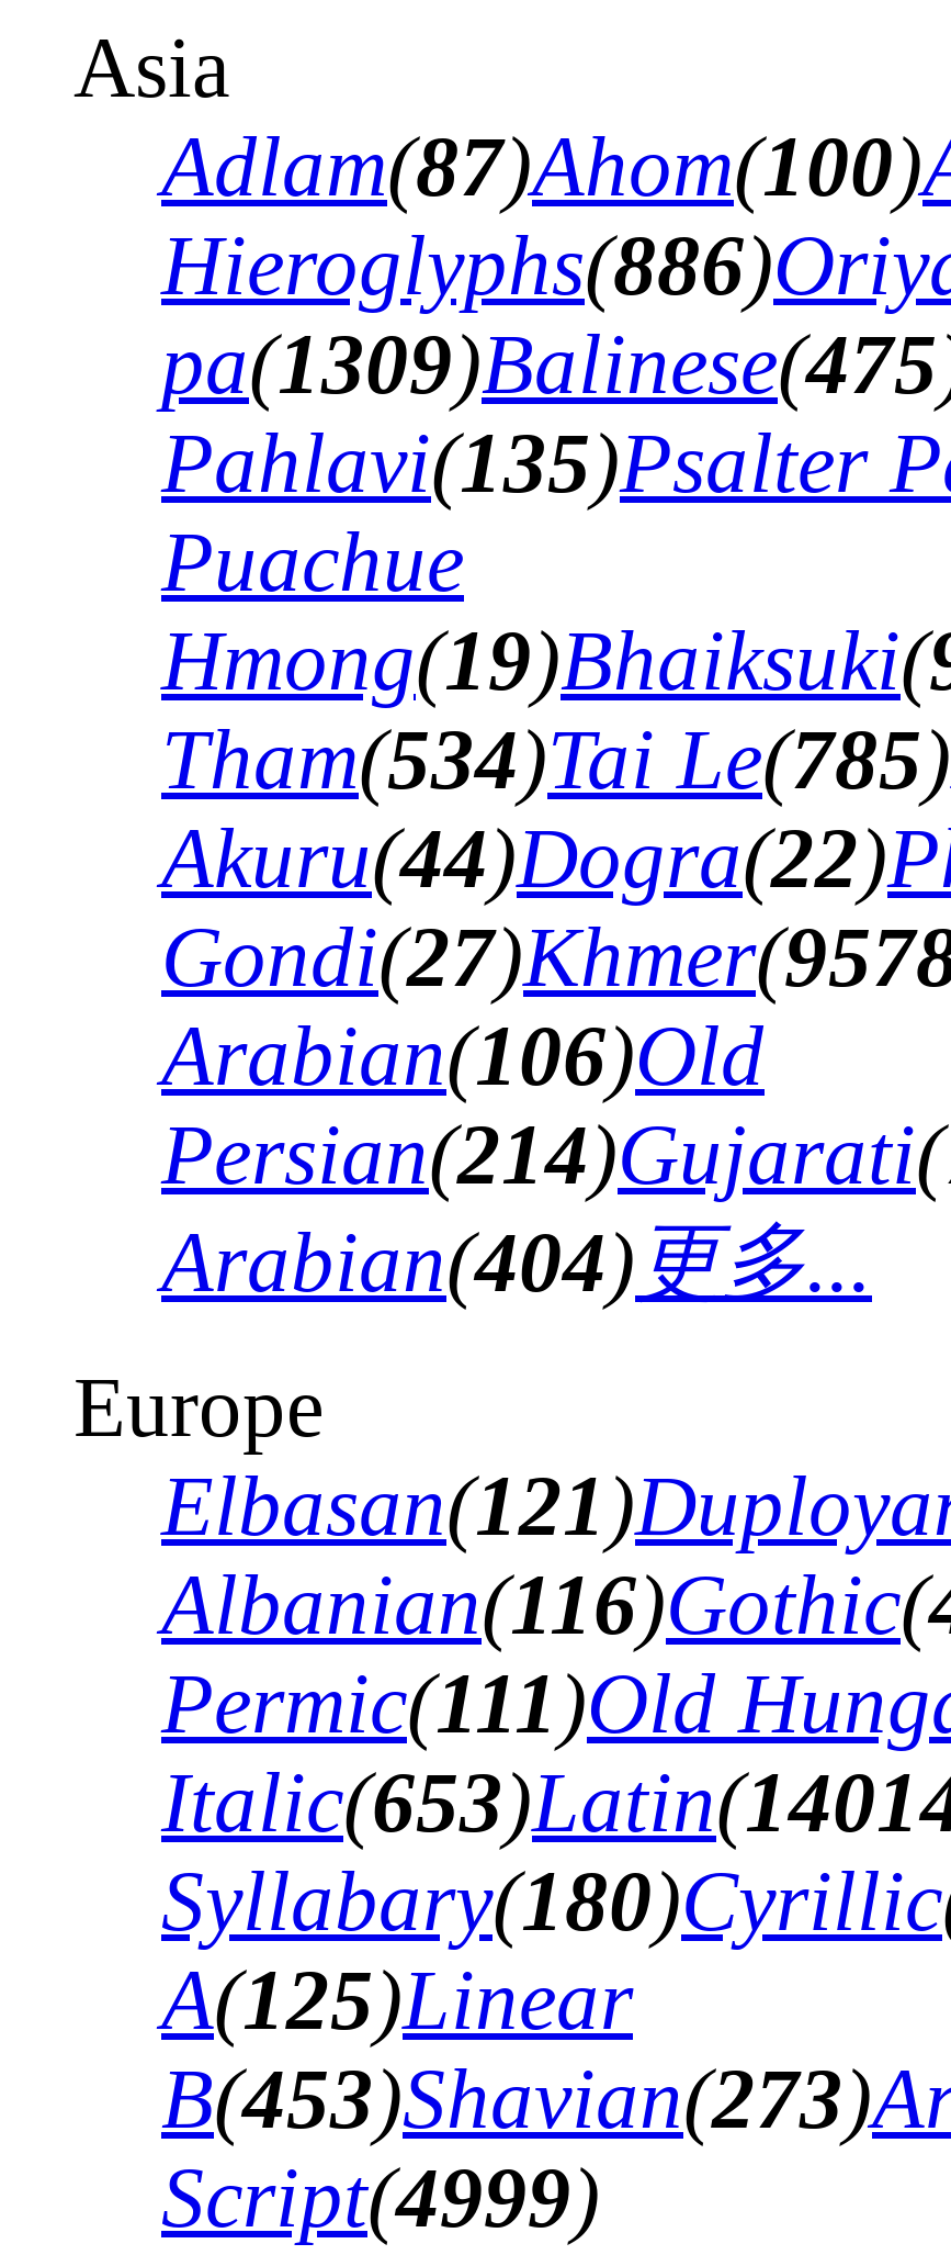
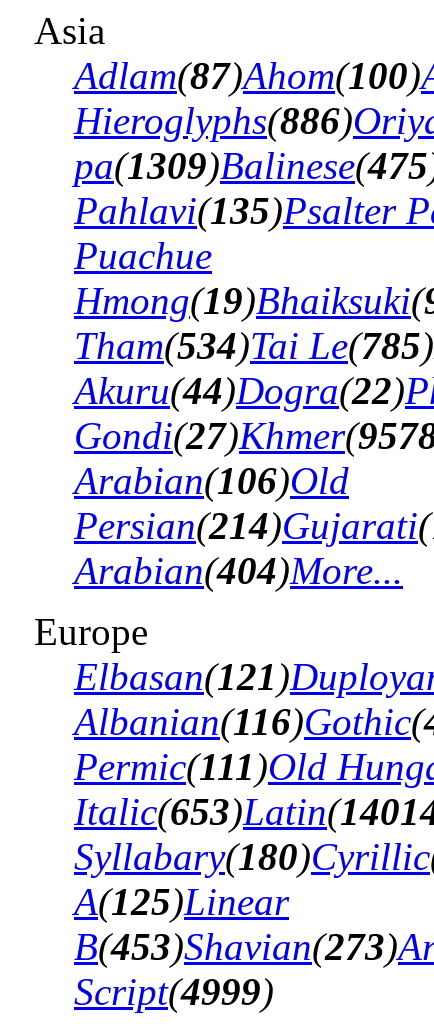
- Arabian(404)更多...
+ Arabian(404)More...
